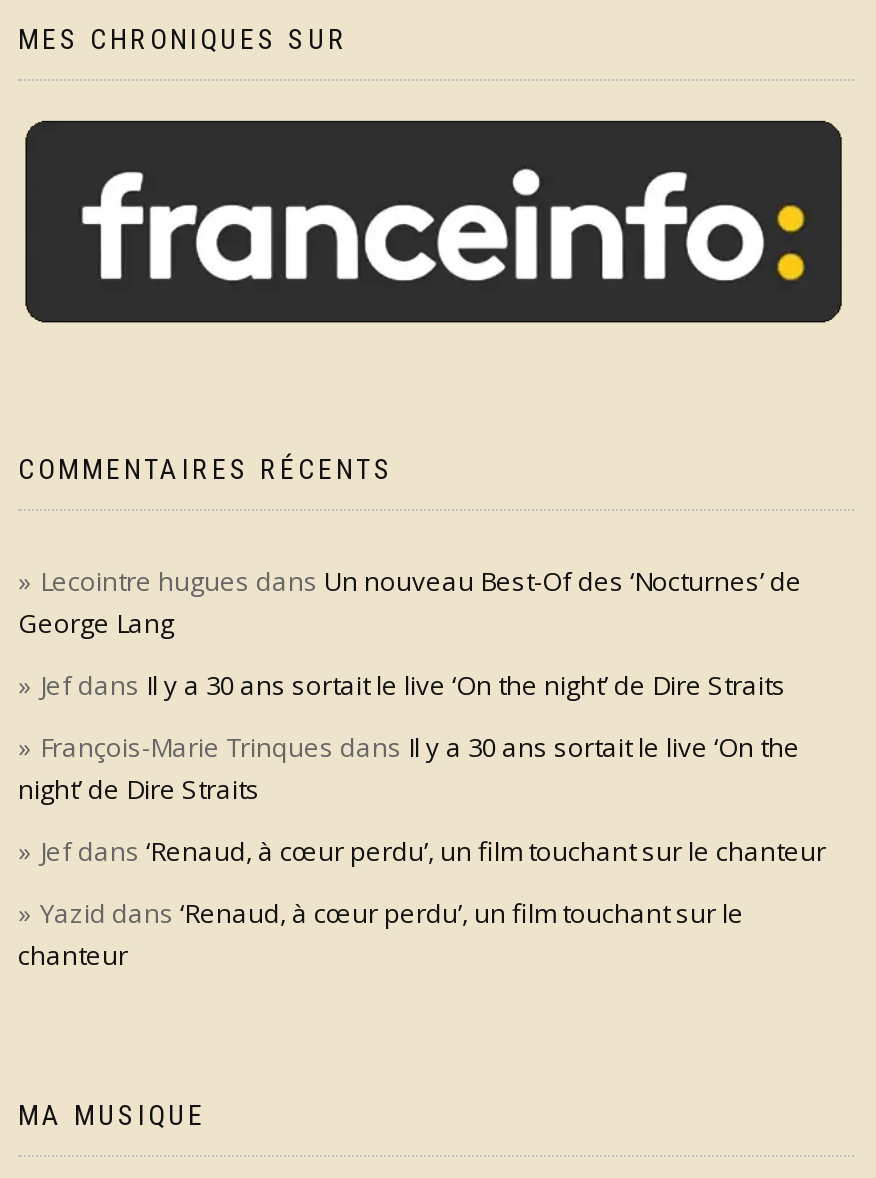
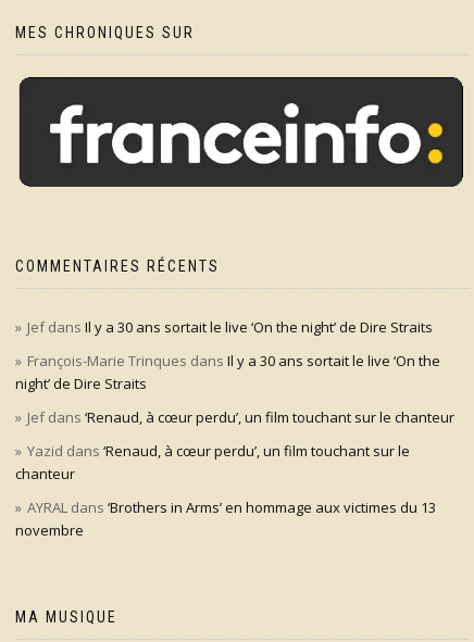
- Lecointre hugues dans Un nouveau Best-Of des ‘Nocturnes’ de
- George Lang

moved up: Jef dans Il y a 30 ans sortait le live ‘On the night’ de Dire Straits | François-Marie Trinques dans Il y a 30 ans sortait le live ‘On the | night’ de Dire Straits | Jef dans ‘Renaud, à cœur perdu’, un film touchant sur le chanteur | Yazid dans ‘Renaud, à cœur perdu’, un film touchant sur le | chanteur

+ AYRAL dans ‘Brothers in Arms’ en hommage aux victimes du 13
+ novembre
